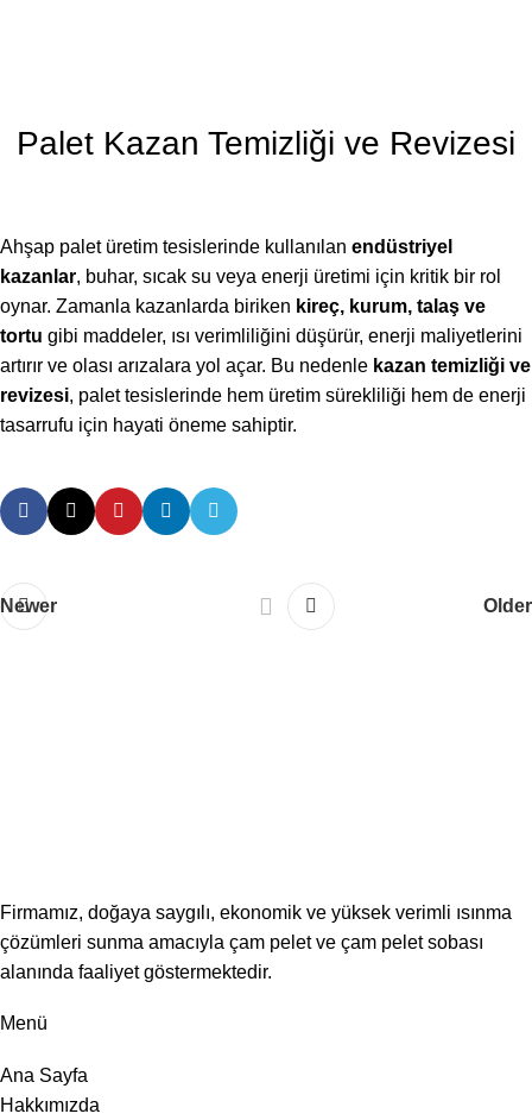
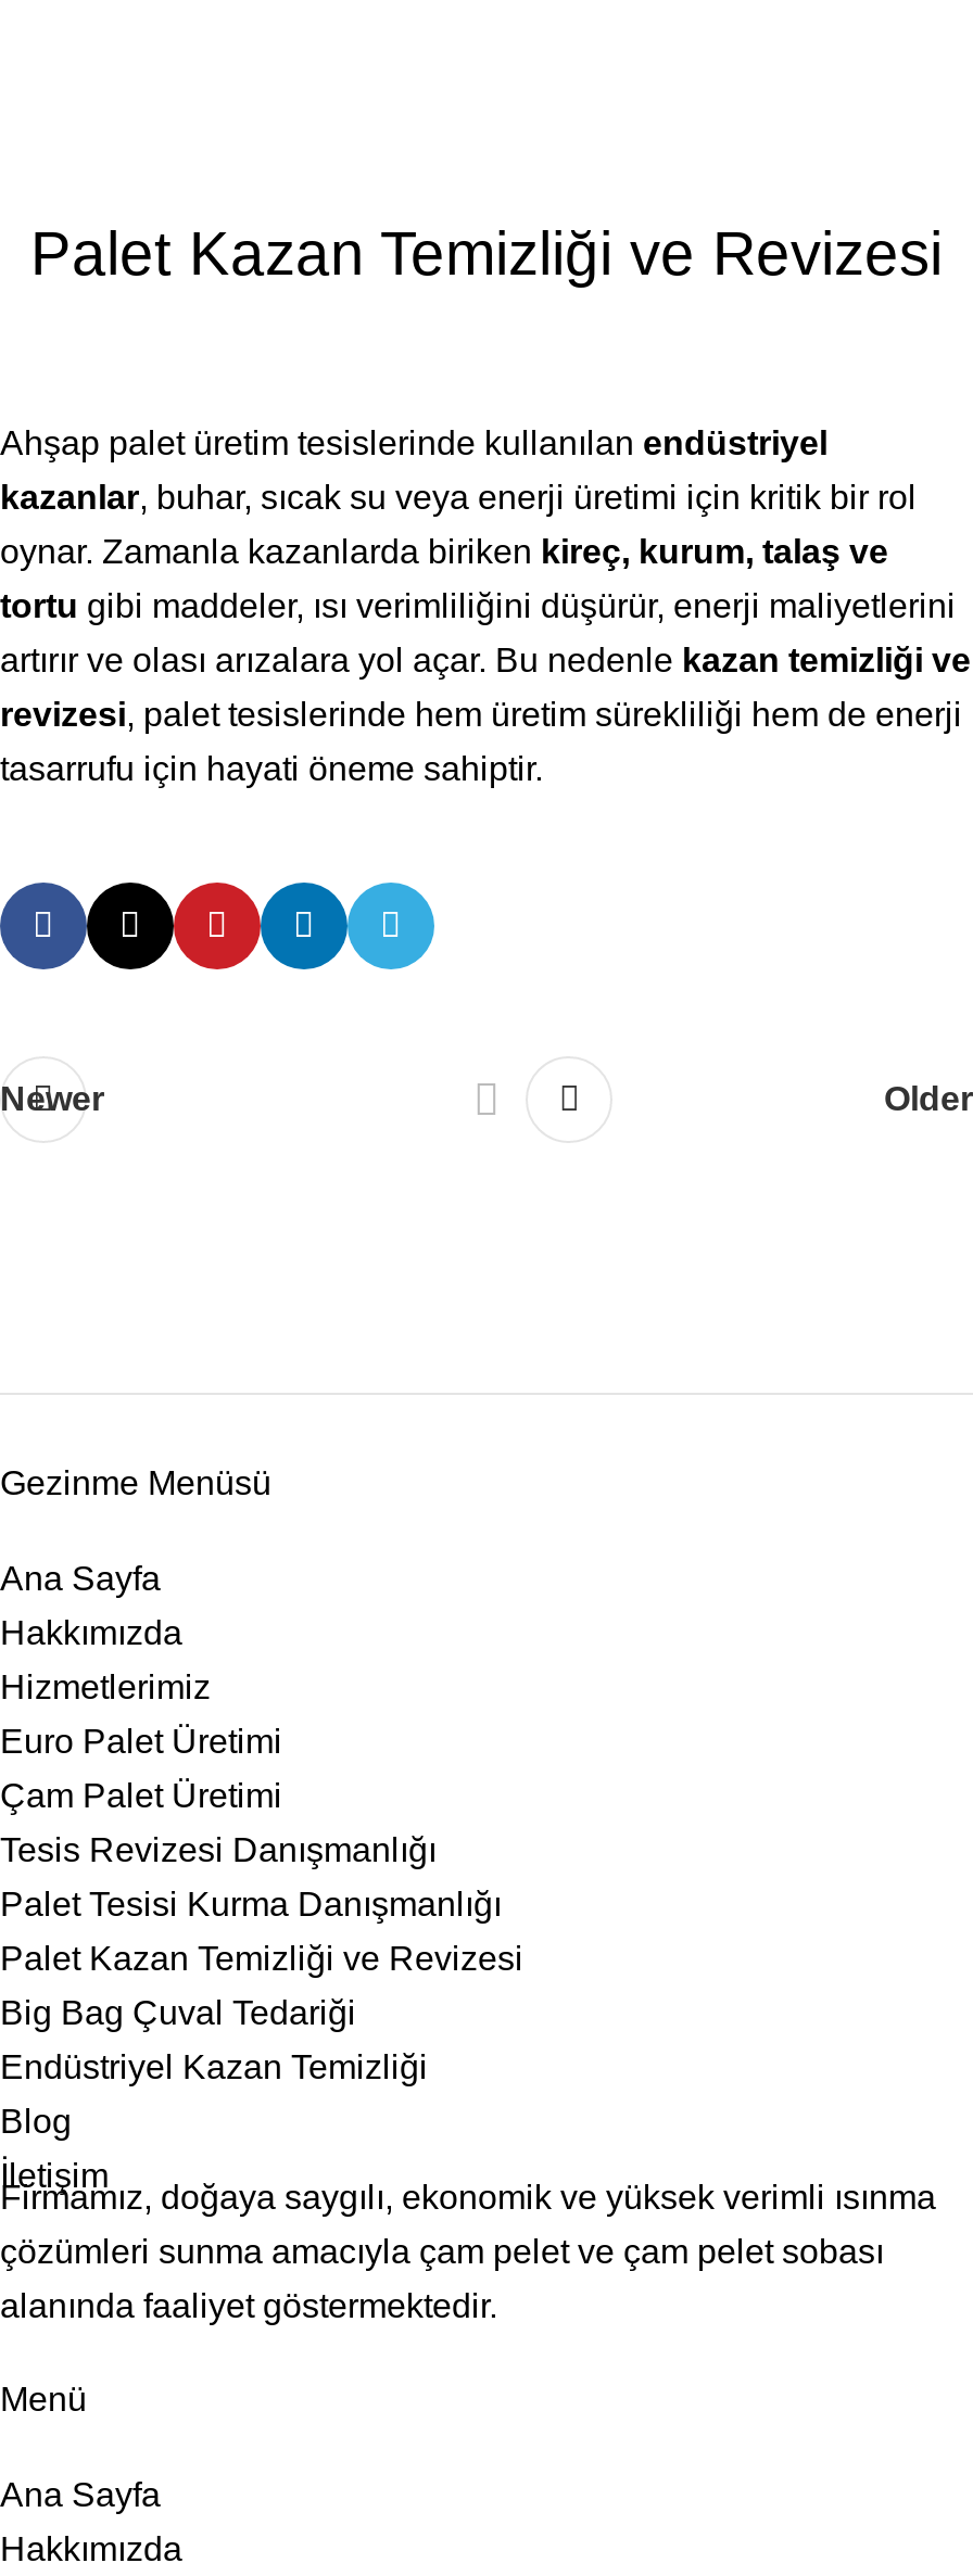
+ Gezinme Menüsü
+ Ana Sayfa
+ Hakkımızda
+ Hizmetlerimiz
+ Euro Palet Üretimi
+ Çam Palet Üretimi
+ Tesis Revizesi Danışmanlığı
+ Palet Tesisi Kurma Danışmanlığı
+ Palet Kazan Temizliği ve Revizesi
+ Big Bag Çuval Tedariği
+ Endüstriyel Kazan Temizliği
+ Blog
+ İletişim
